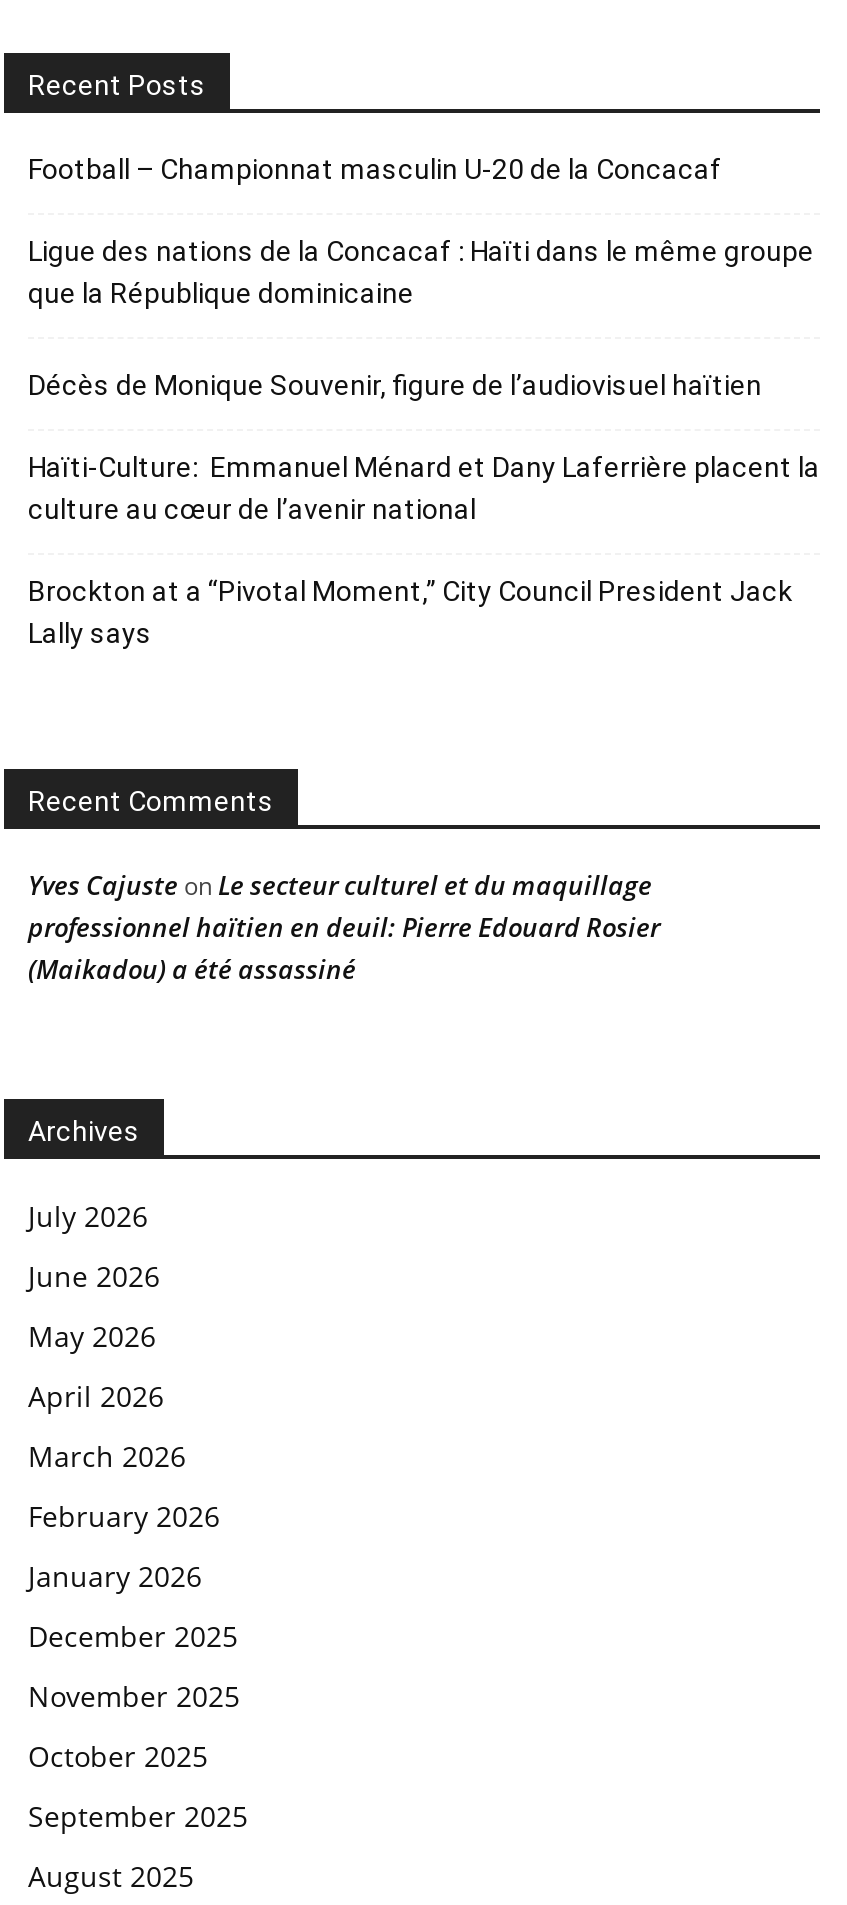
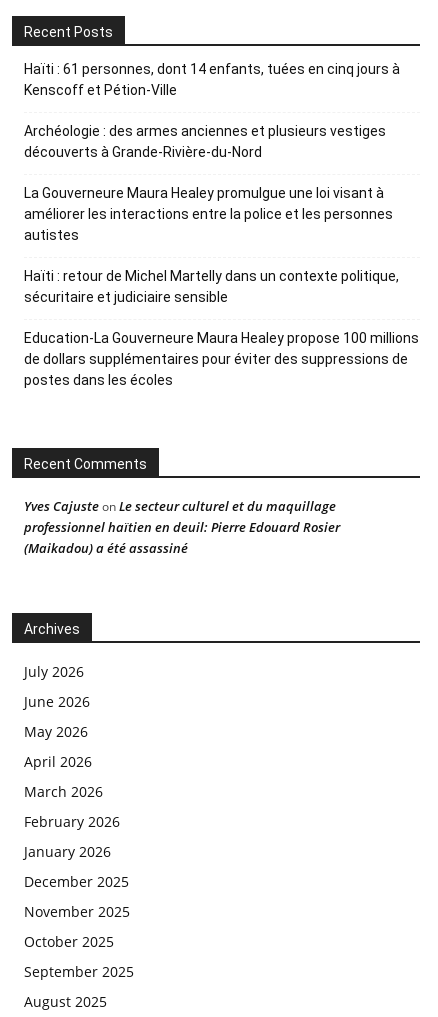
- Football – Championnat masculin U-20 de la Concacaf
+ Haïti : 61 personnes, dont 14 enfants, tuées en cinq jours à
+ Kenscoff et Pétion-Ville

- Ligue des nations de la Concacaf : Haïti dans le même groupe
- que la République dominicaine
+ Archéologie : des armes anciennes et plusieurs vestiges
+ découverts à Grande-Rivière-du-Nord

- Décès de Monique Souvenir, figure de l’audiovisuel haïtien
+ La Gouverneure Maura Healey promulgue une loi visant à
+ améliorer les interactions entre la police et les personnes
+ autistes

- Haïti-Culture: Emmanuel Ménard et Dany Laferrière placent la
- culture au cœur de l’avenir national
+ Haïti : retour de Michel Martelly dans un contexte politique,
+ sécuritaire et judiciaire sensible

- Brockton at a “Pivotal Moment,” City Council President Jack
- Lally says
+ Education-La Gouverneure Maura Healey propose 100 millions
+ de dollars supplémentaires pour éviter des suppressions de
+ postes dans les écoles
